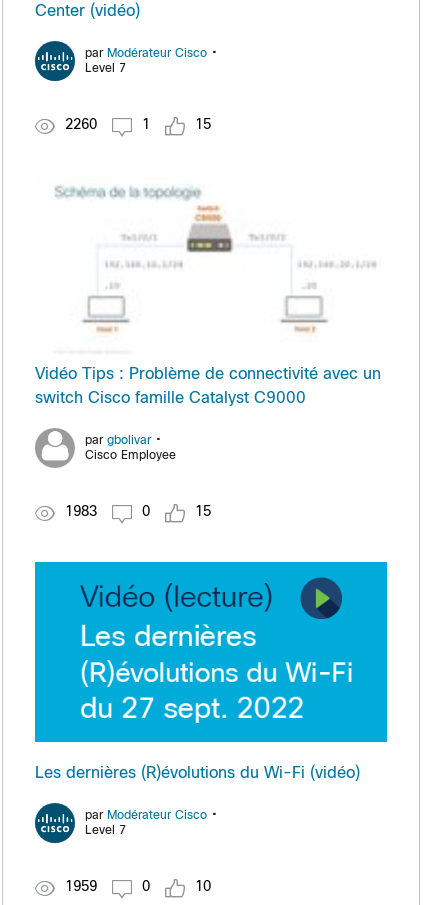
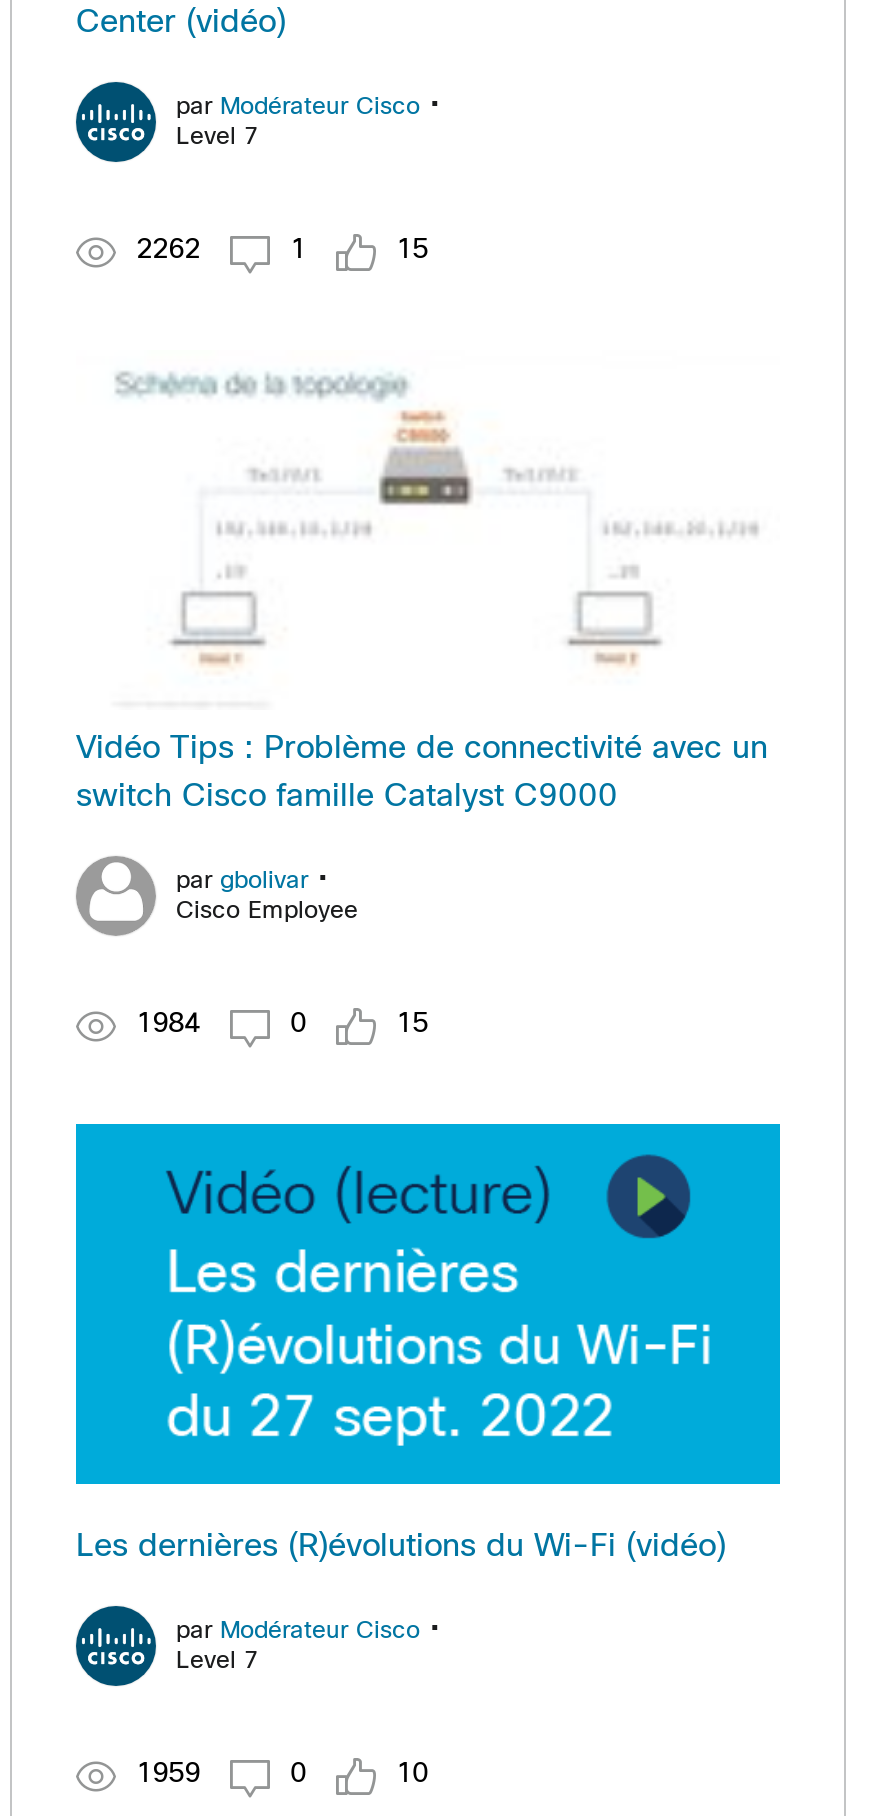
- 2260
+ 2262

- 1983
+ 1984
